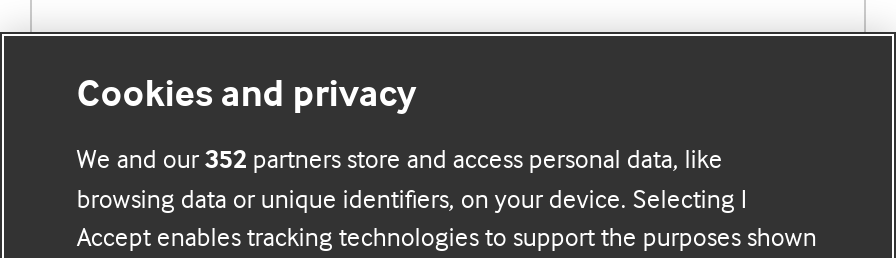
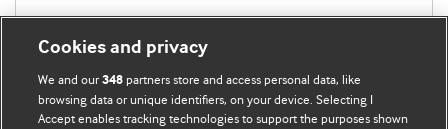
- We and our 352 partners store and access personal data, like
+ We and our 348 partners store and access personal data, like
